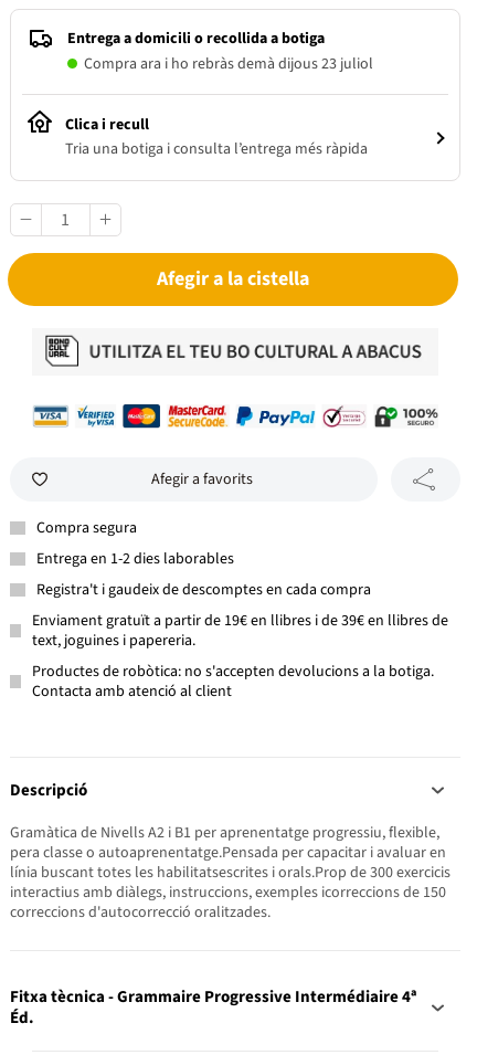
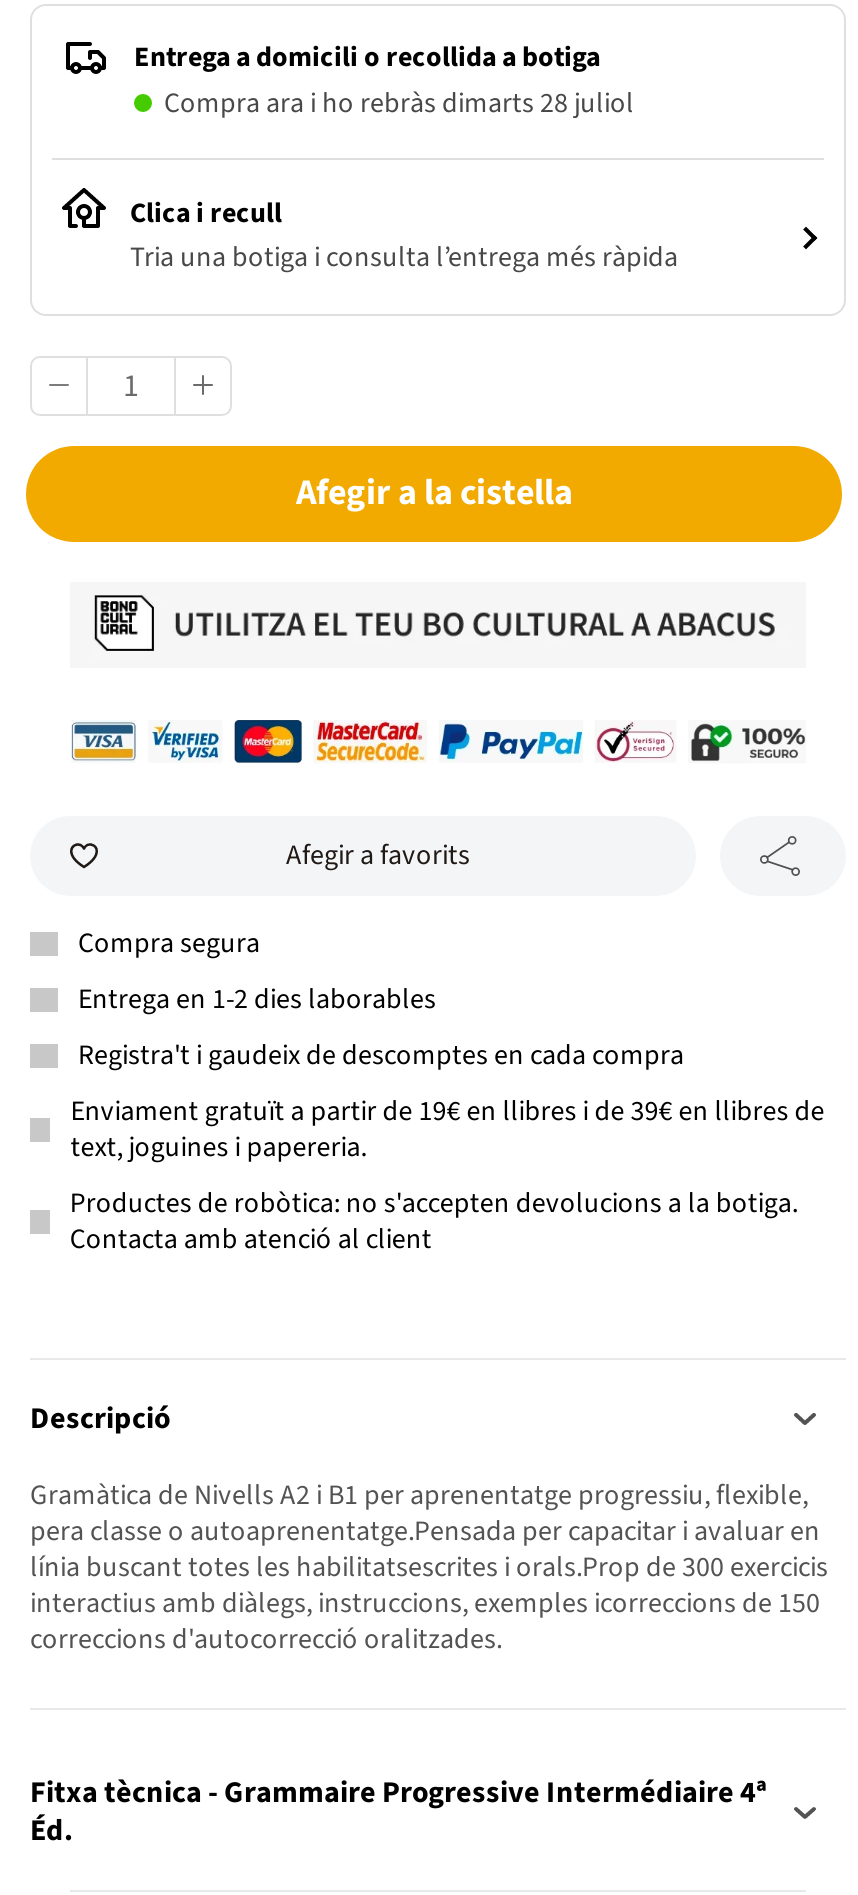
- Compra ara i ho rebràs demà dijous 23 juliol
+ Compra ara i ho rebràs dimarts 28 juliol
